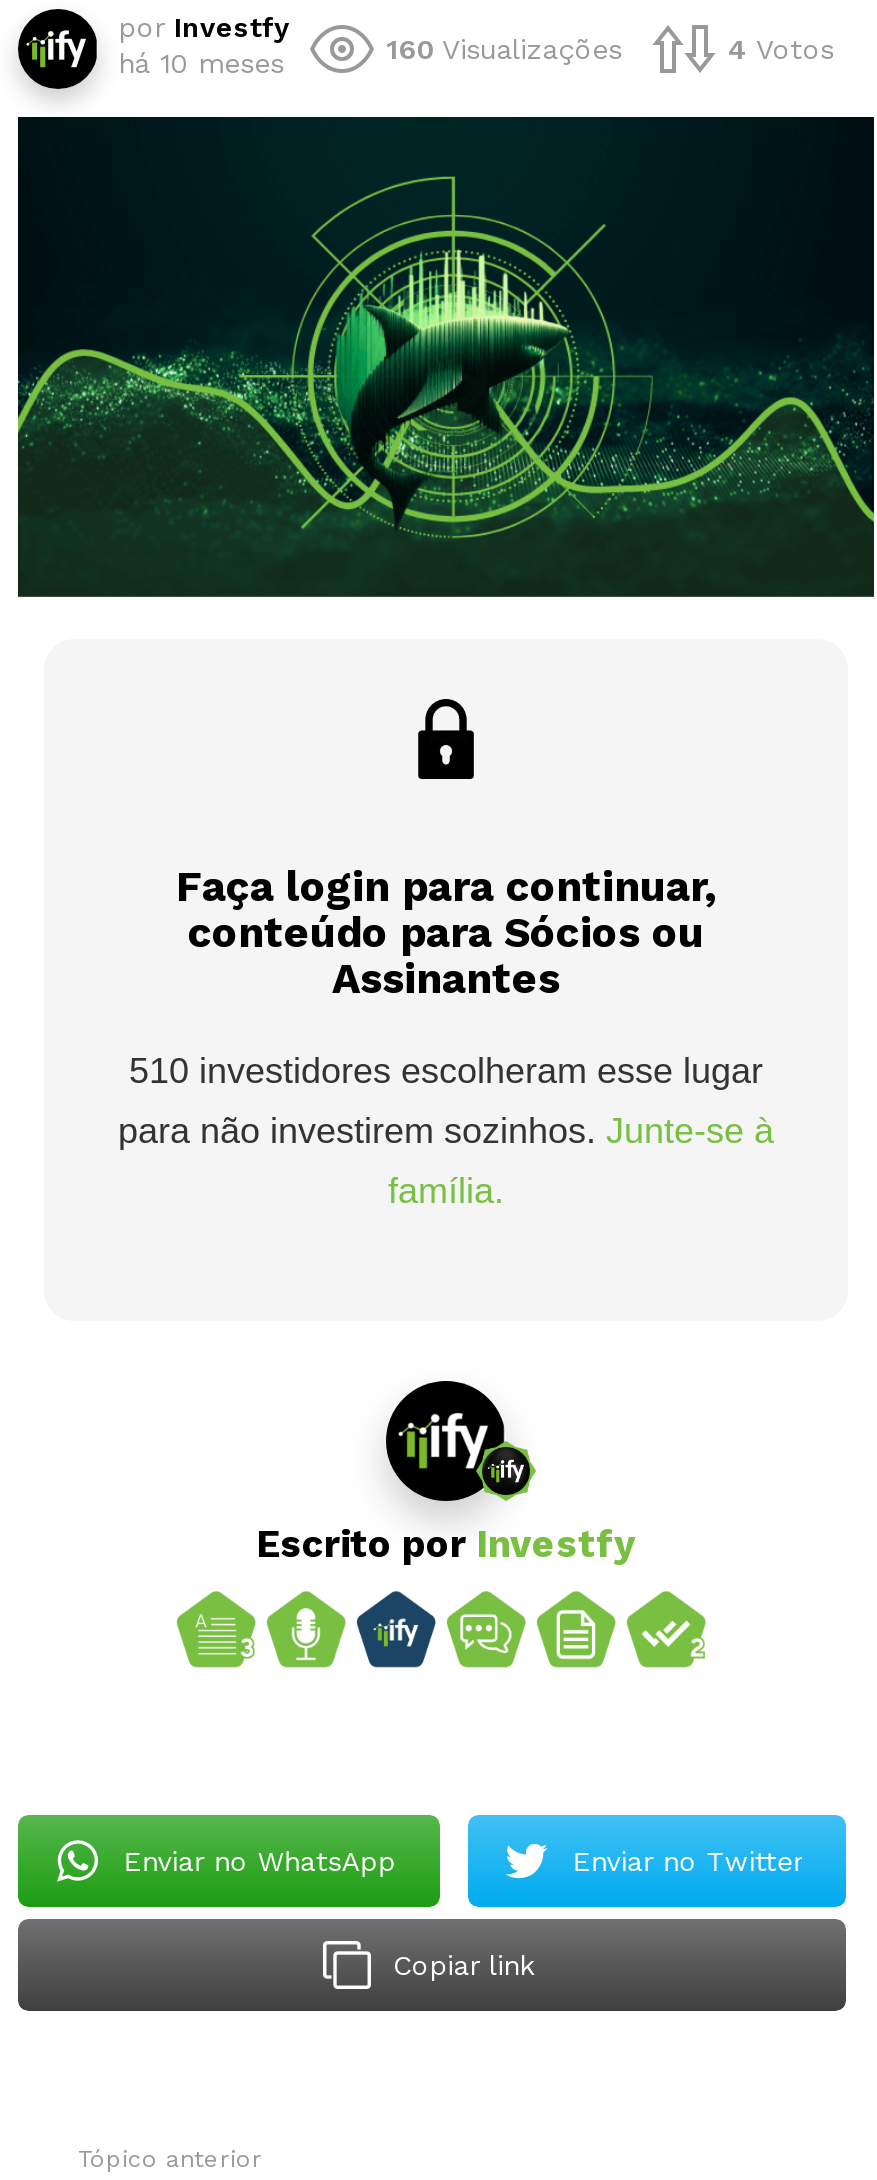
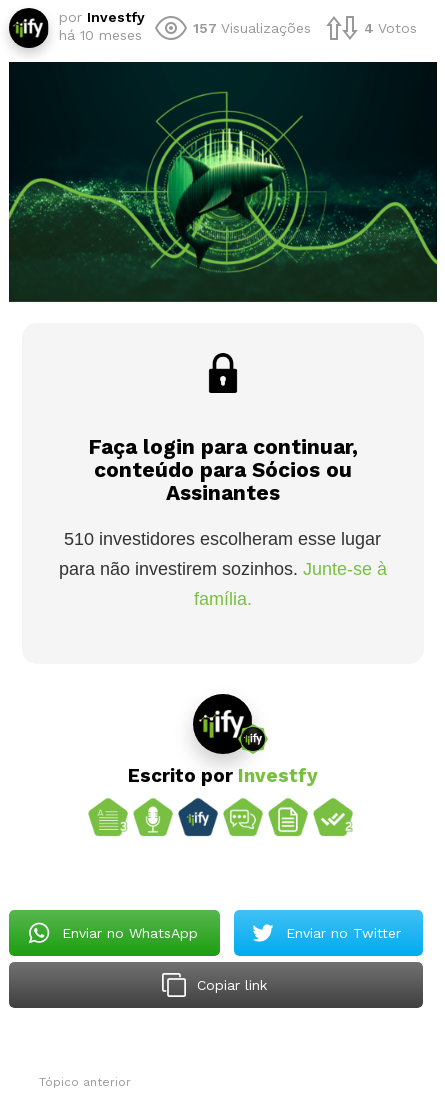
- 160 Visualizações
+ 157 Visualizações
